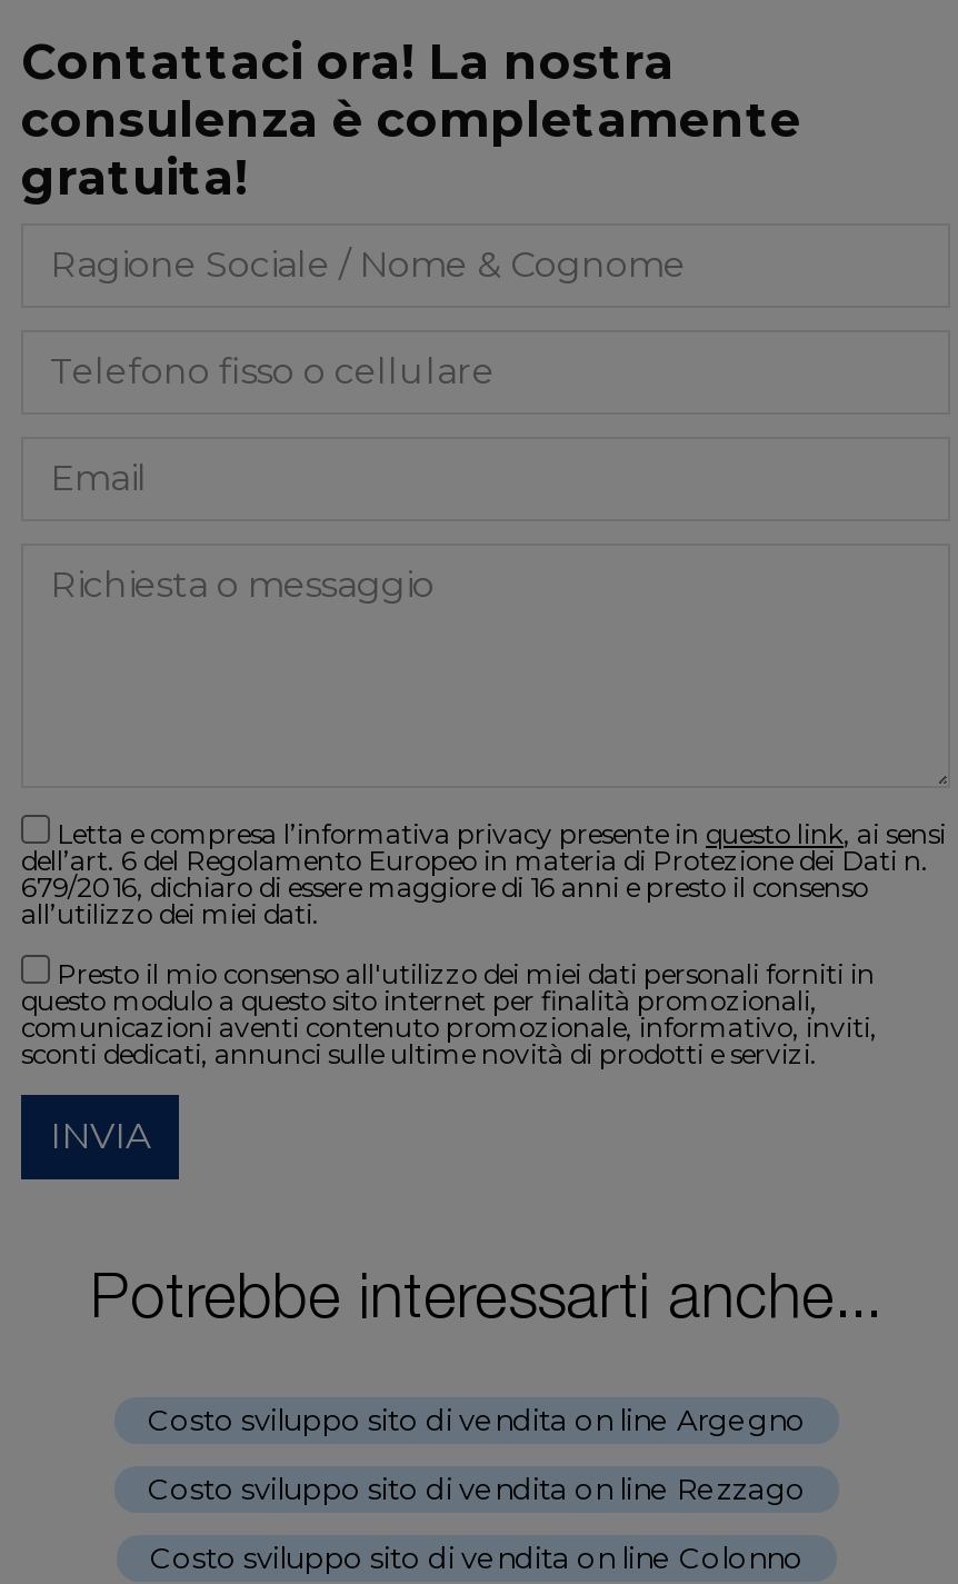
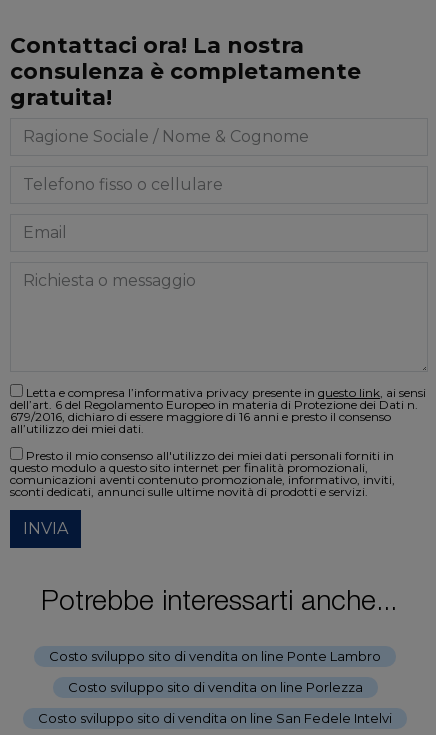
- Costo sviluppo sito di vendita on line Argegno
+ Costo sviluppo sito di vendita on line Ponte Lambro

- Costo sviluppo sito di vendita on line Rezzago
+ Costo sviluppo sito di vendita on line Porlezza

- Costo sviluppo sito di vendita on line Colonno
+ Costo sviluppo sito di vendita on line San Fedele Intelvi
